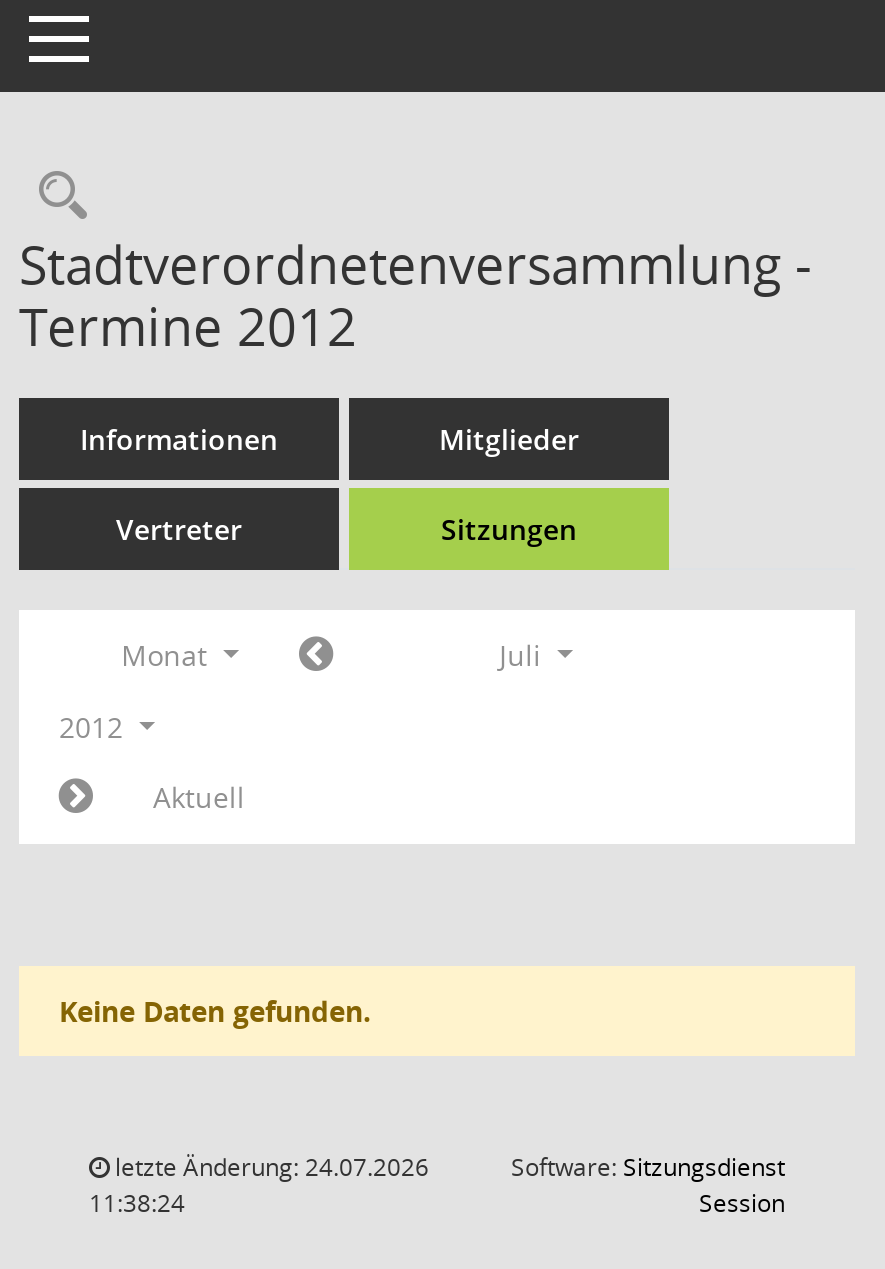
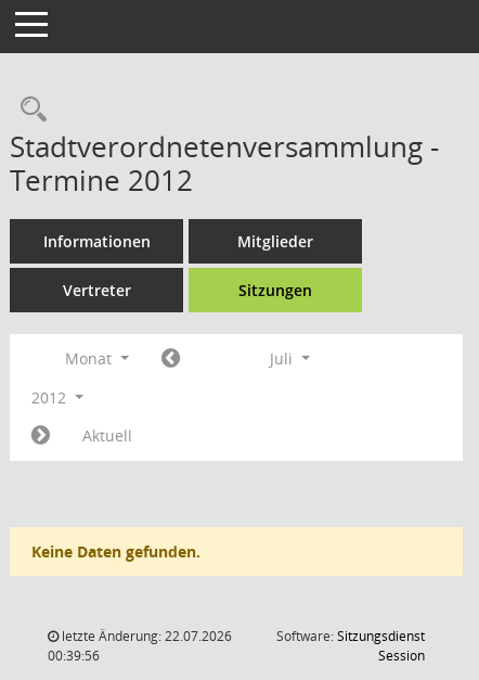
- letzte Änderung: 24.07.2026
+ letzte Änderung: 22.07.2026

- 11:38:24
+ 00:39:56
